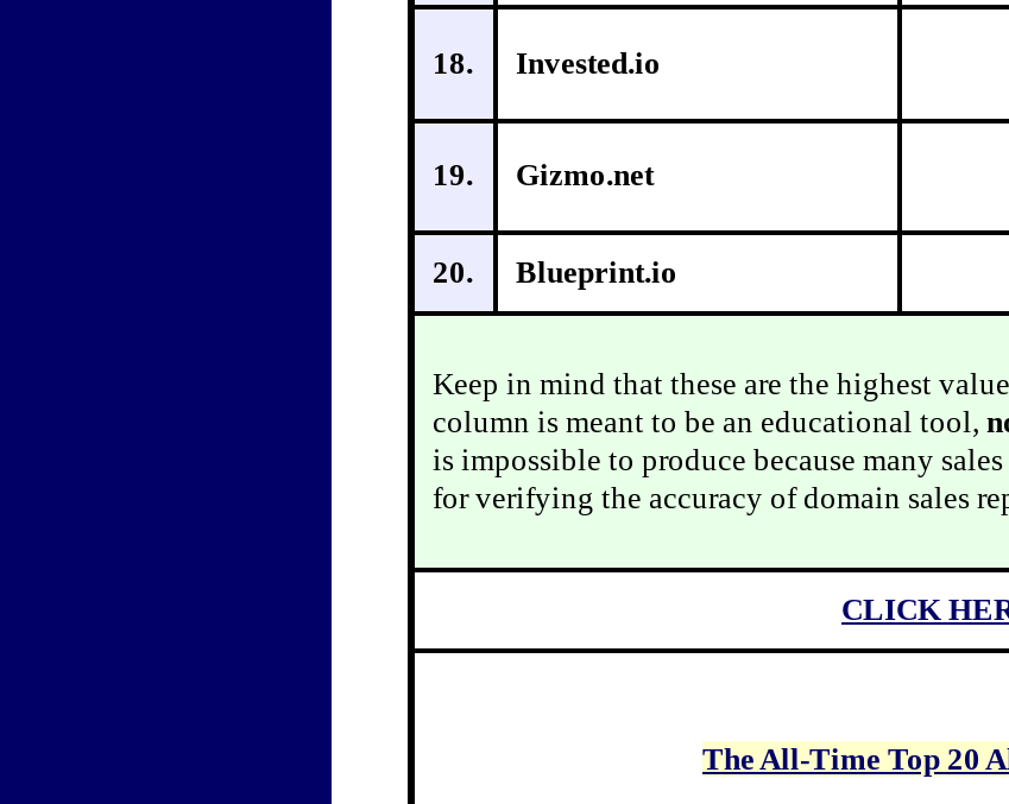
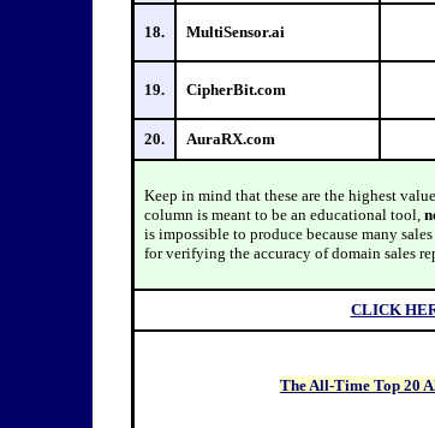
- Invested.io
+ MultiSensor.ai

- Gizmo.net
+ CipherBit.com

- Blueprint.io
+ AuraRX.com
